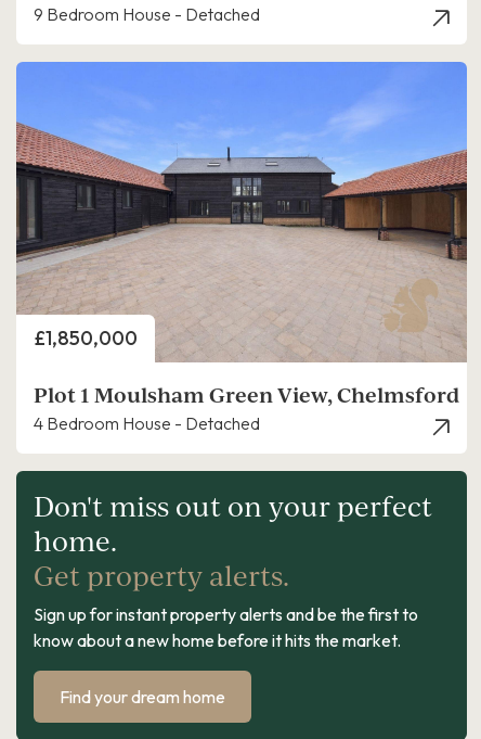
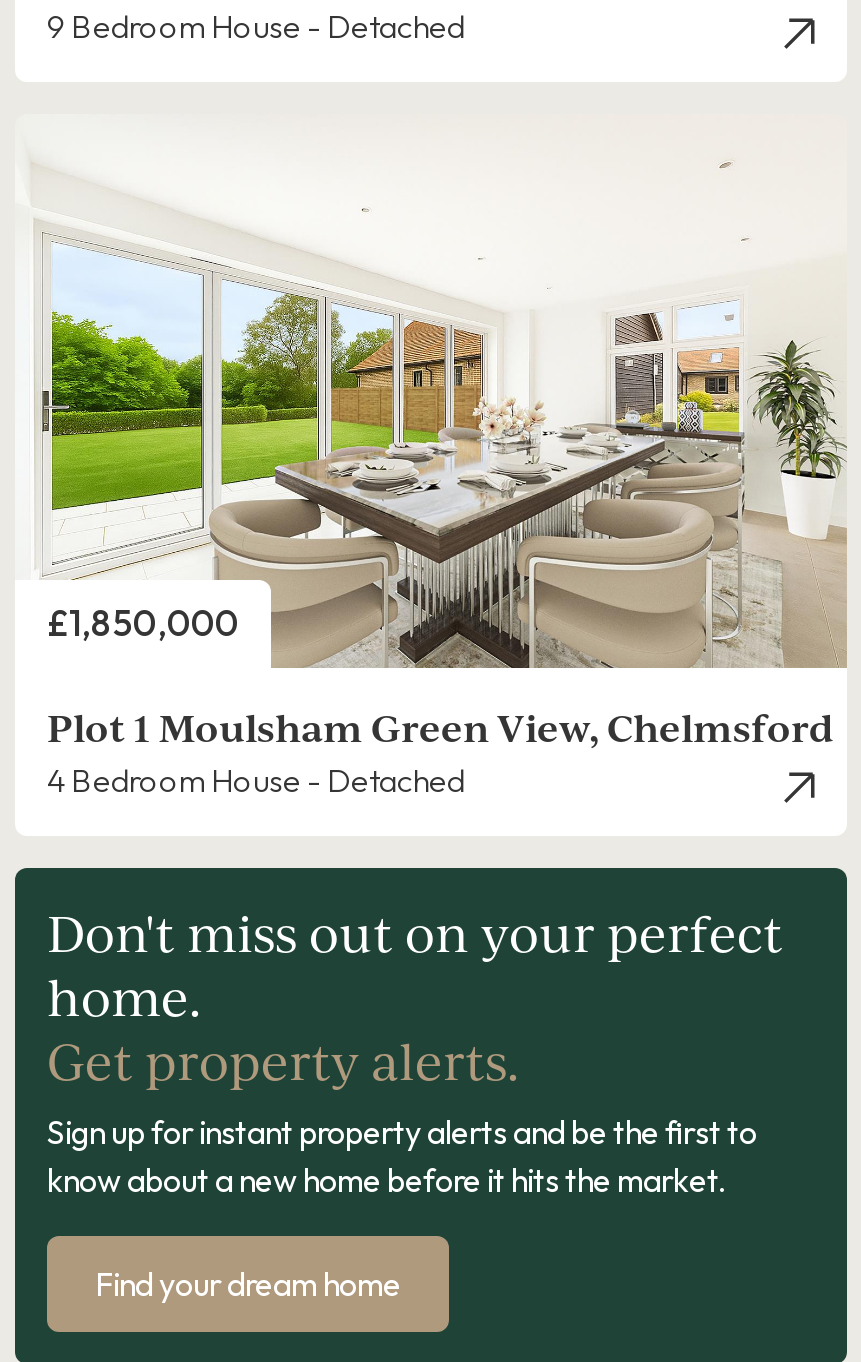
- [image]
+ [image]
